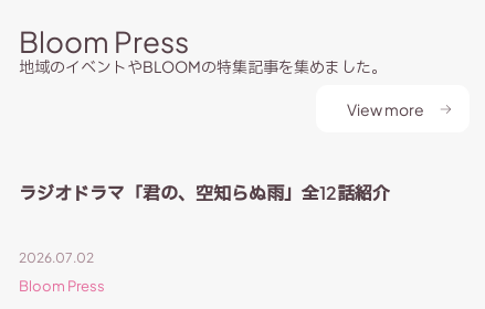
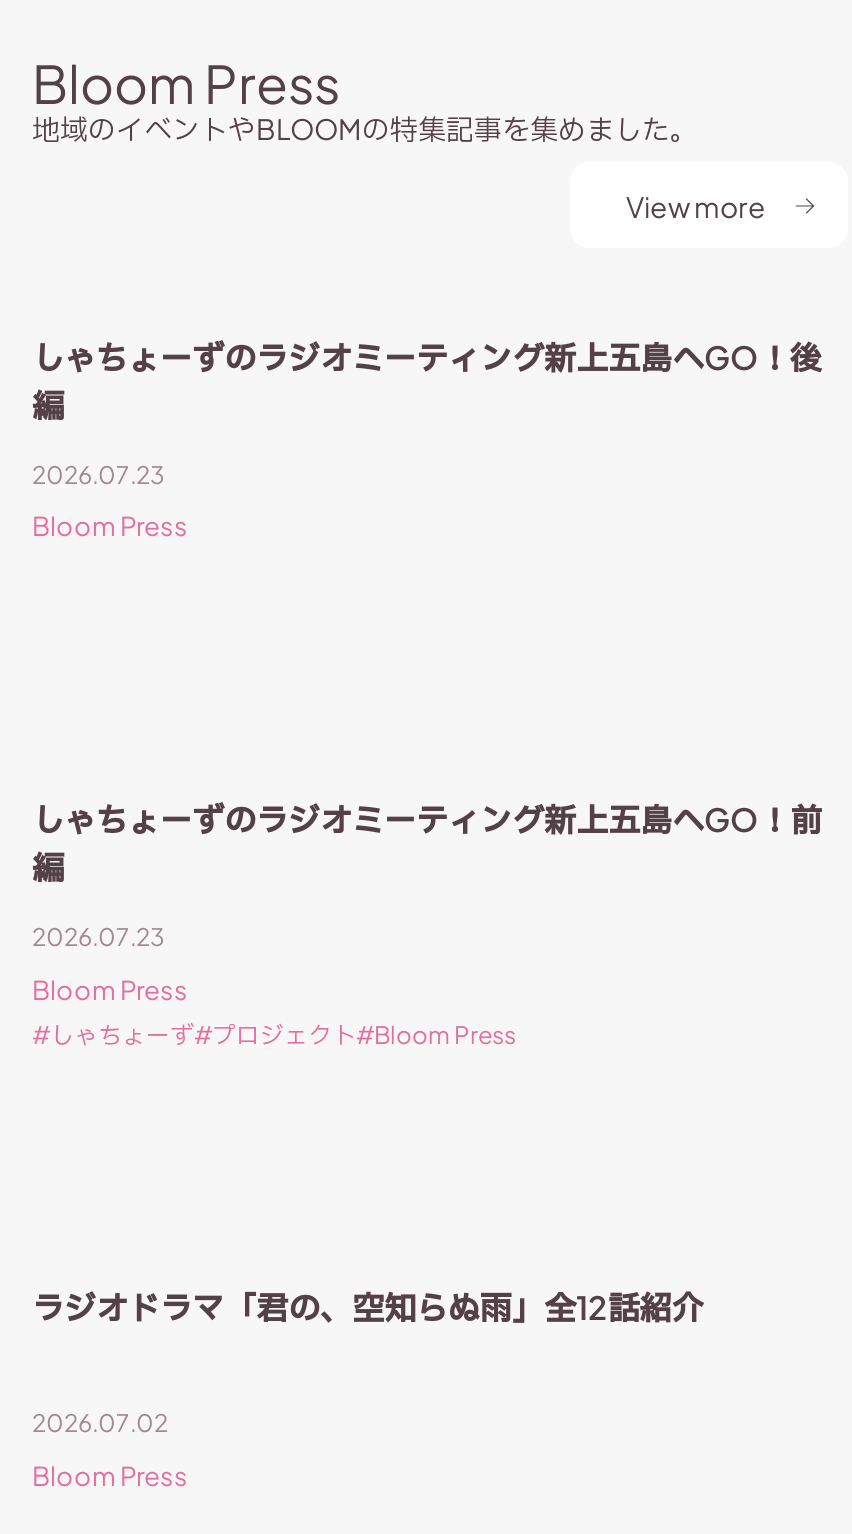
+ しゃちょーずのラジオミーティング新上五島へGO！後
+ 編
+ 2026.07.23
+ Bloom Press

+ しゃちょーずのラジオミーティング新上五島へGO！前
+ 編
+ 2026.07.23
+ Bloom Press
+ しゃちょーず プロジェクト Bloom Press
